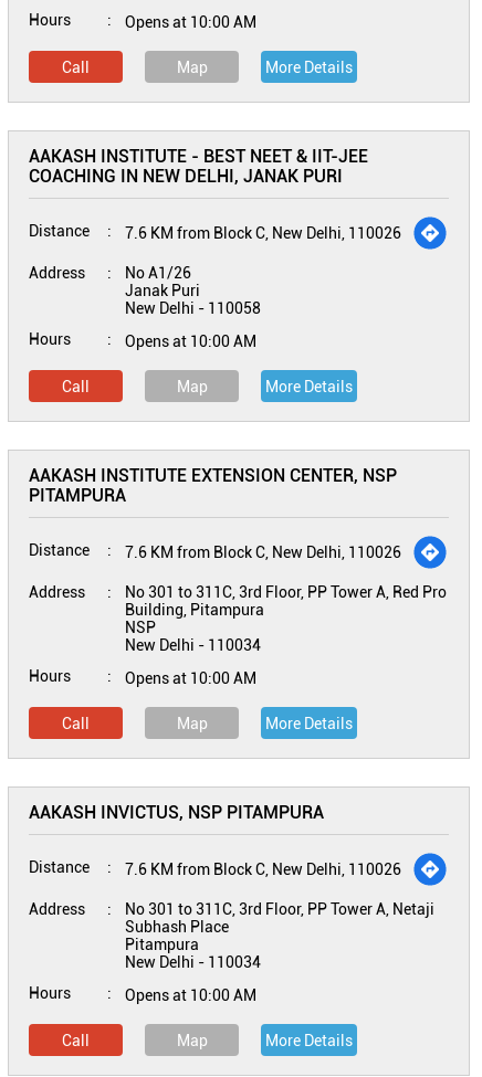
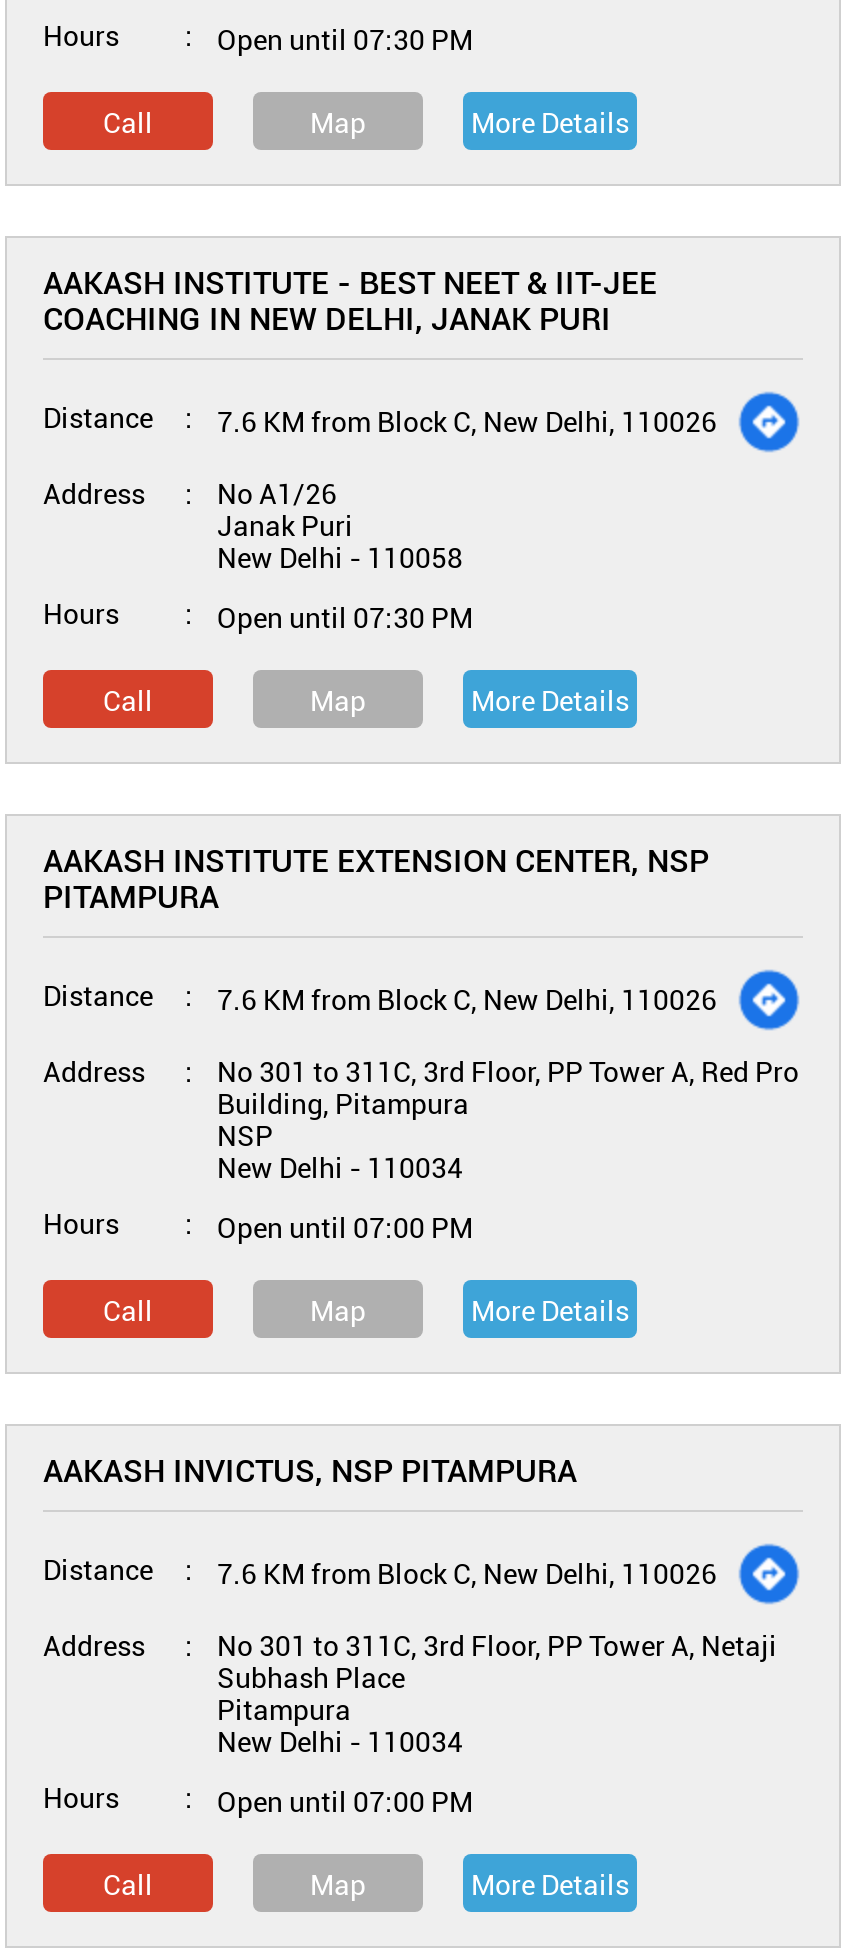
- Opens at 10:00 AM
+ Open until 07:30 PM

- Opens at 10:00 AM
+ Open until 07:30 PM

- Opens at 10:00 AM
+ Open until 07:00 PM

- Opens at 10:00 AM
+ Open until 07:00 PM
